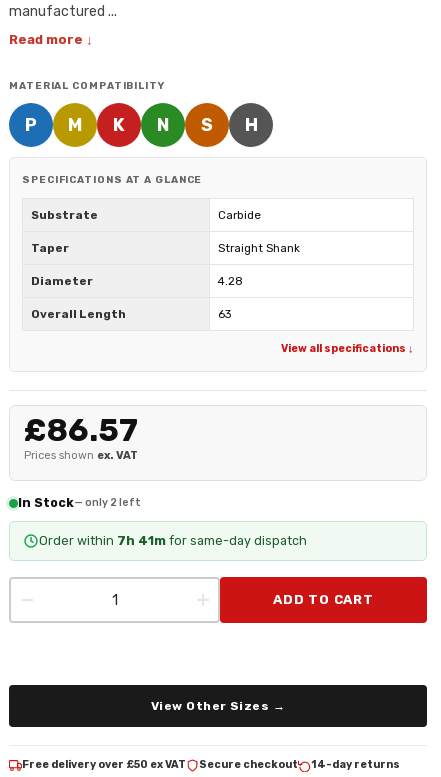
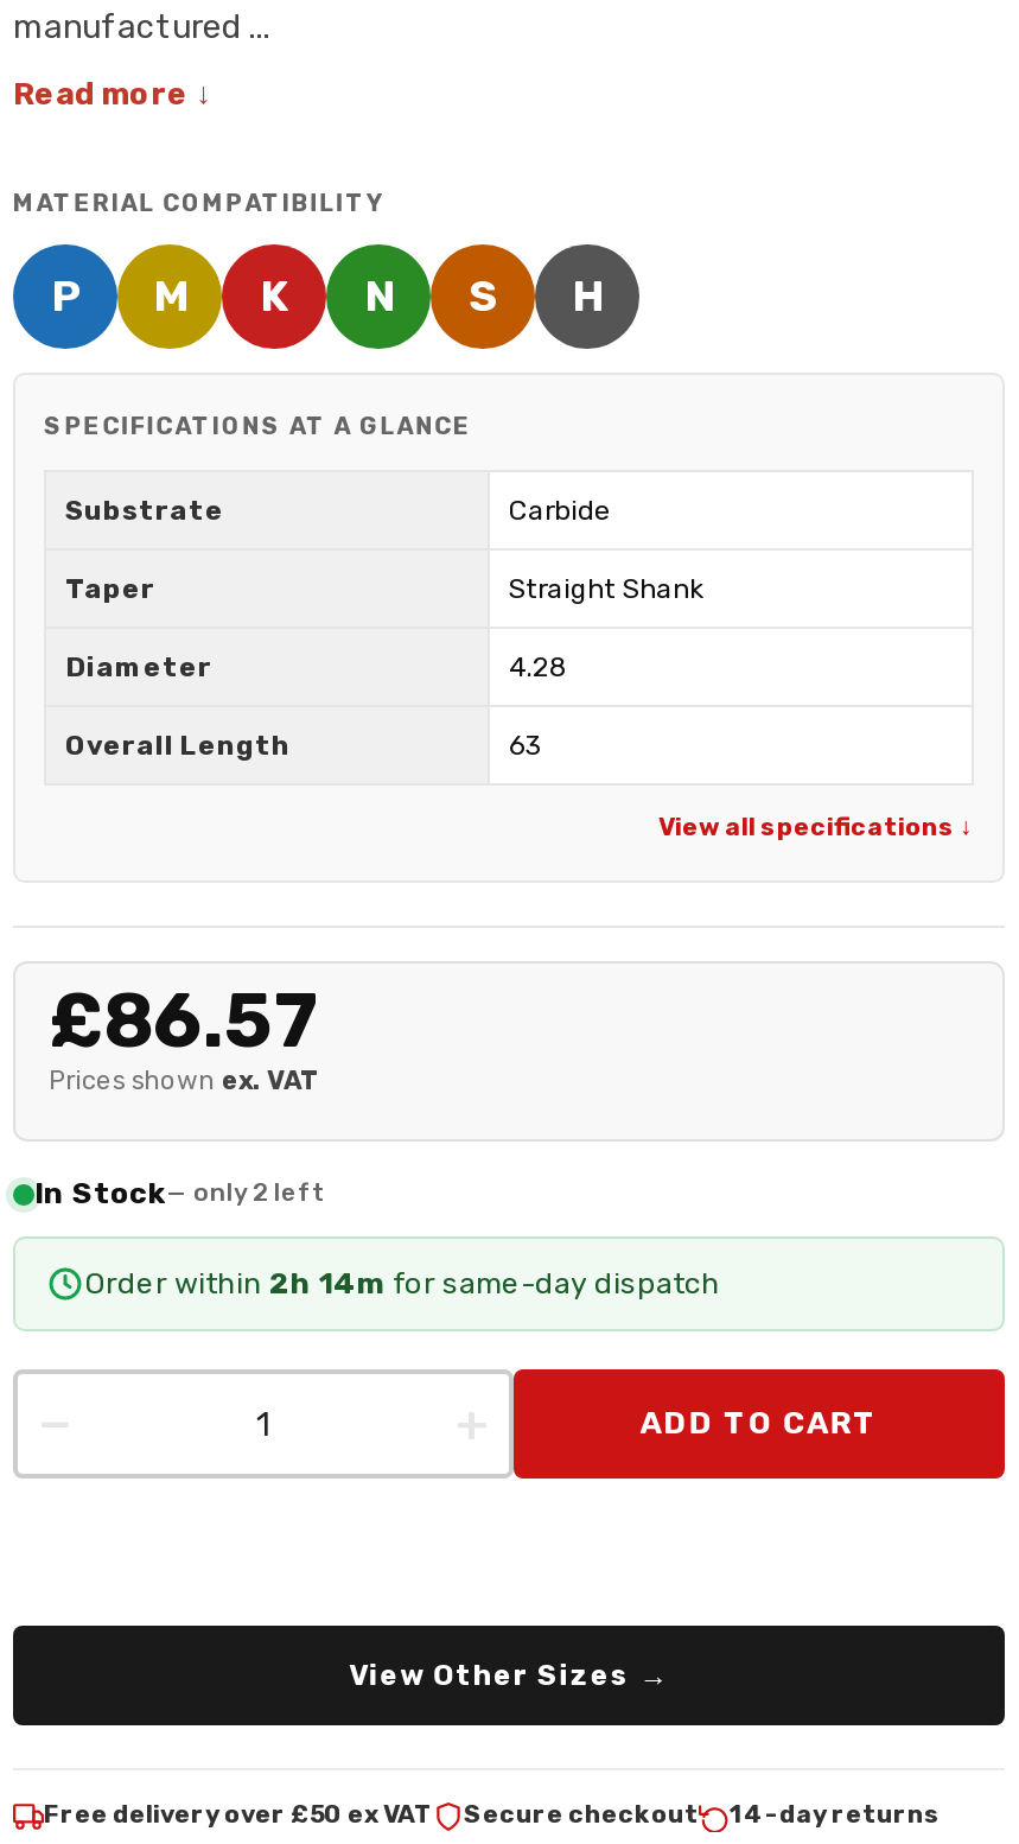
- Order within 7h 41m for same-day dispatch
+ Order within 2h 14m for same-day dispatch
